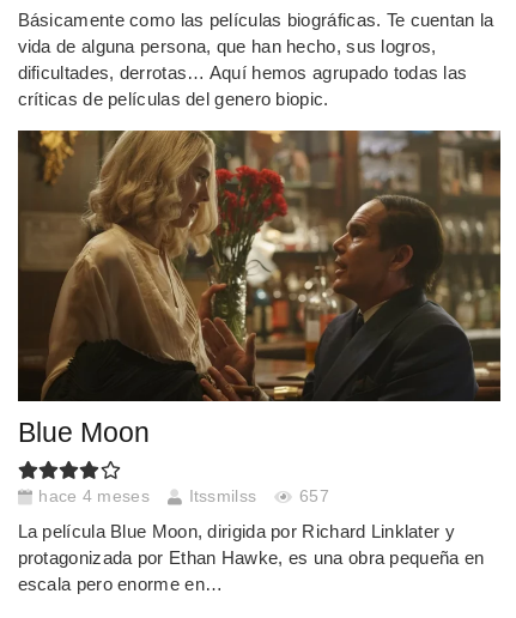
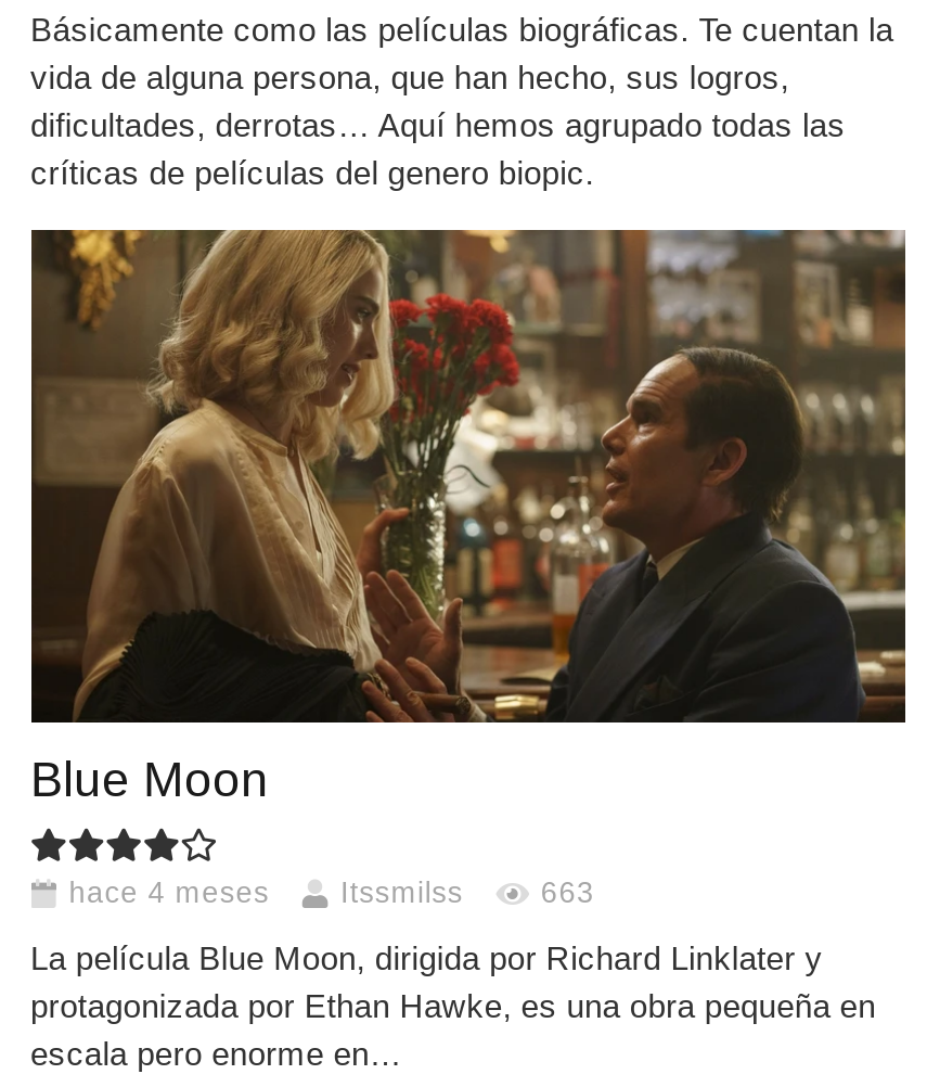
- 657
+ 663
